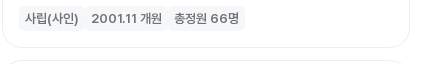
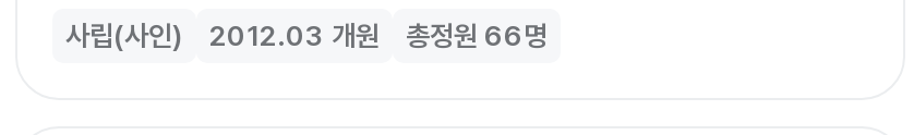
- 사립(사인) 2001.11 개원 총정원 66명
+ 사립(사인) 2012.03 개원 총정원 66명
